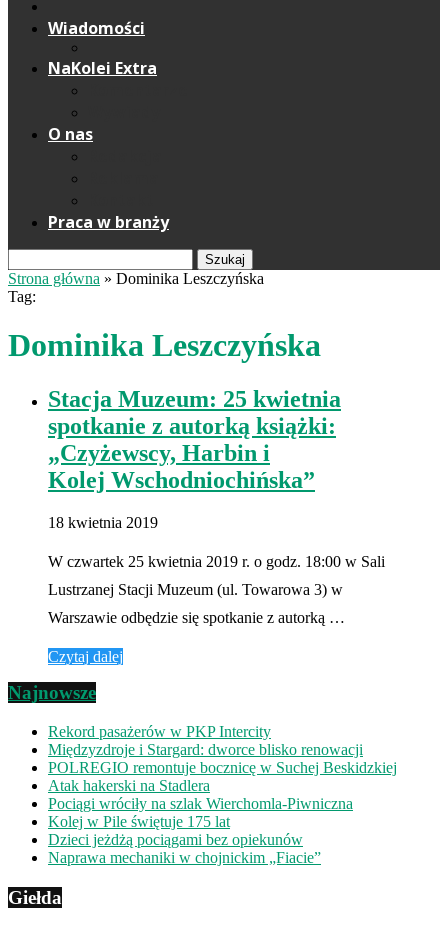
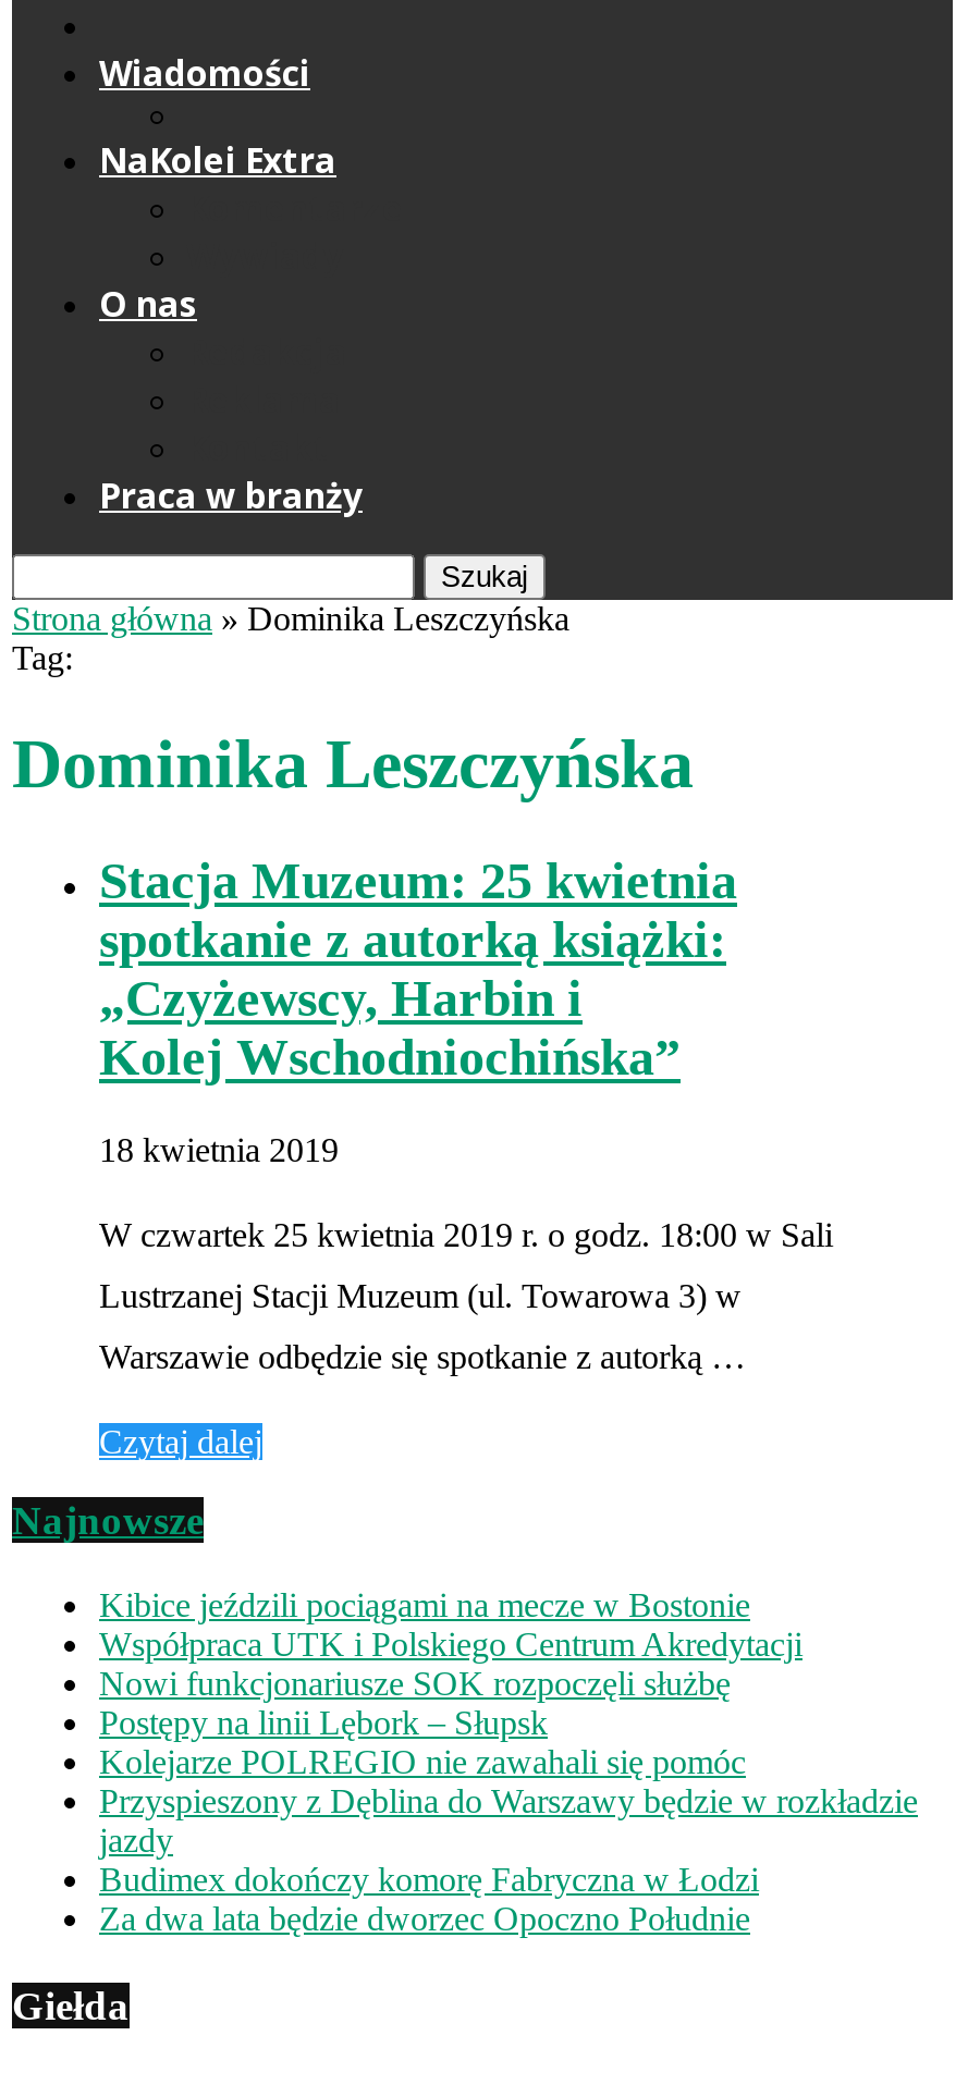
- Rekord pasażerów w PKP Intercity
- Międzyzdroje i Stargard: dworce blisko renowacji
- POLREGIO remontuje bocznicę w Suchej Beskidzkiej
- Atak hakerski na Stadlera
- Pociągi wróciły na szlak Wierchomla-Piwniczna
- Kolej w Pile świętuje 175 lat
- Dzieci jeżdżą pociągami bez opiekunów
- Naprawa mechaniki w chojnickim „Fiacie”
+ Kibice jeździli pociągami na mecze w Bostonie
+ Współpraca UTK i Polskiego Centrum Akredytacji
+ Nowi funkcjonariusze SOK rozpoczęli służbę
+ Postępy na linii Lębork – Słupsk
+ Kolejarze POLREGIO nie zawahali się pomóc
+ Przyspieszony z Dęblina do Warszawy będzie w rozkładzie
+ jazdy
+ Budimex dokończy komorę Fabryczna w Łodzi
+ Za dwa lata będzie dworzec Opoczno Południe
